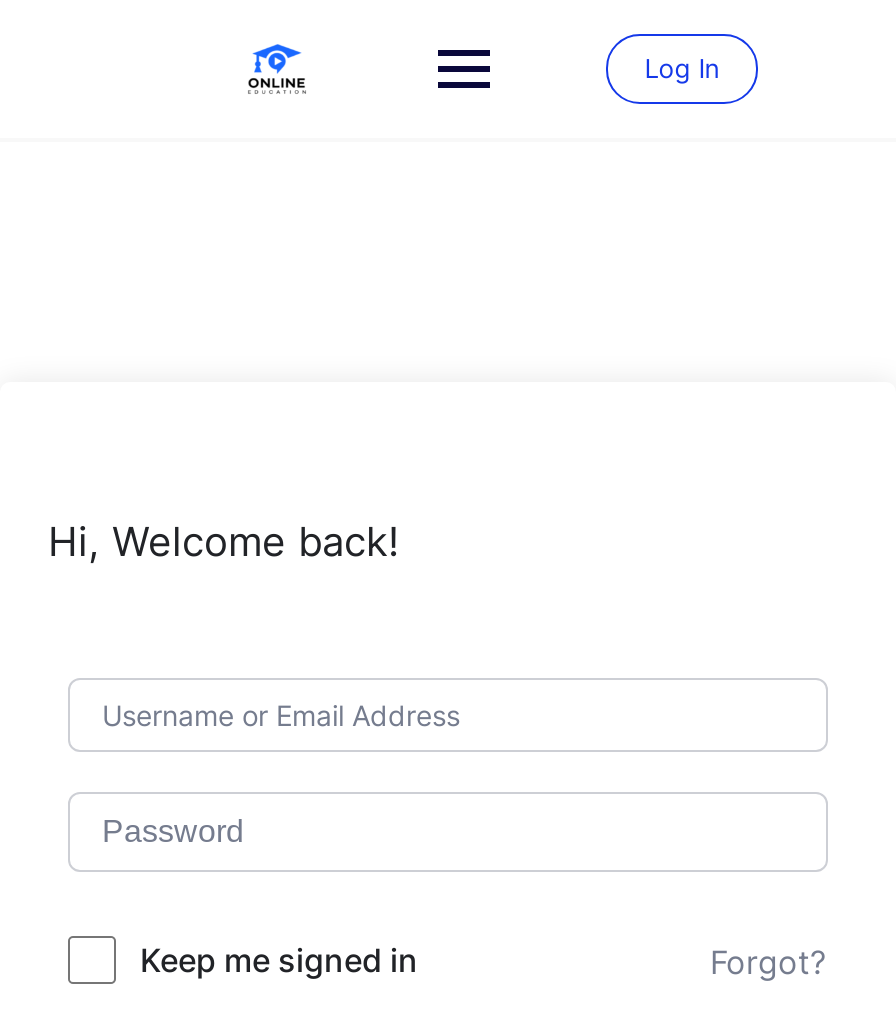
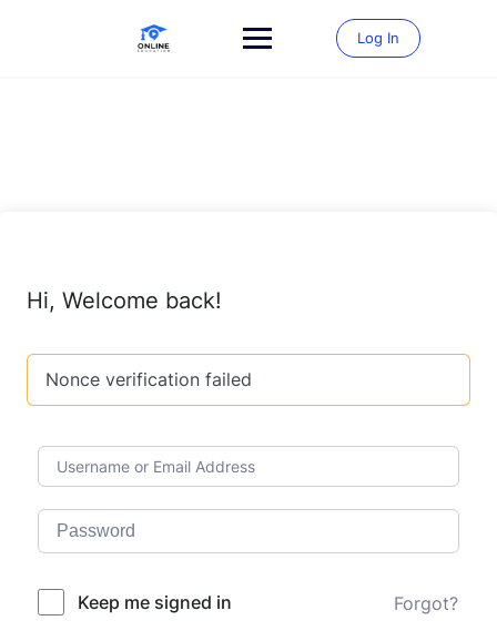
+ Nonce verification failed
